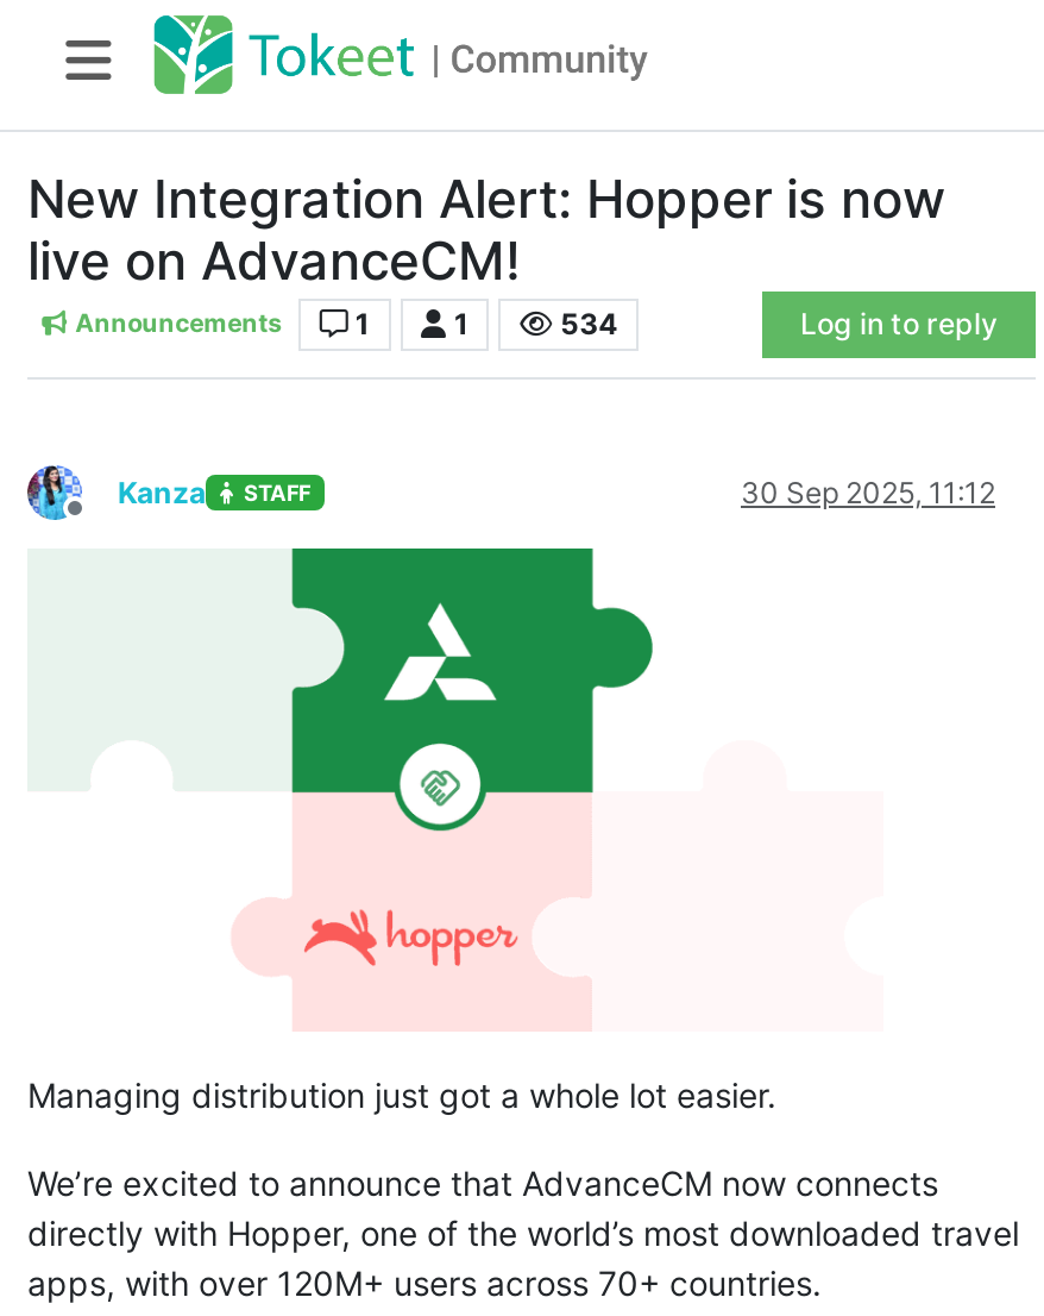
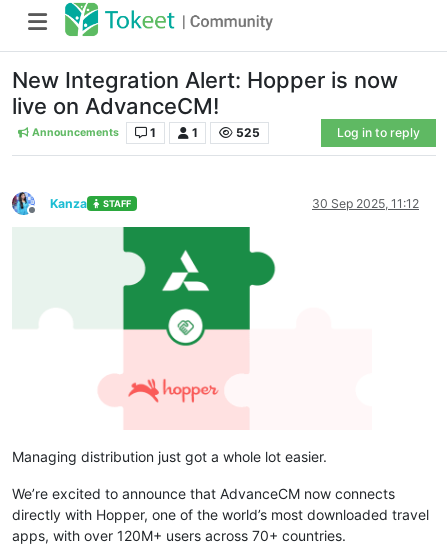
- 534
+ 525
